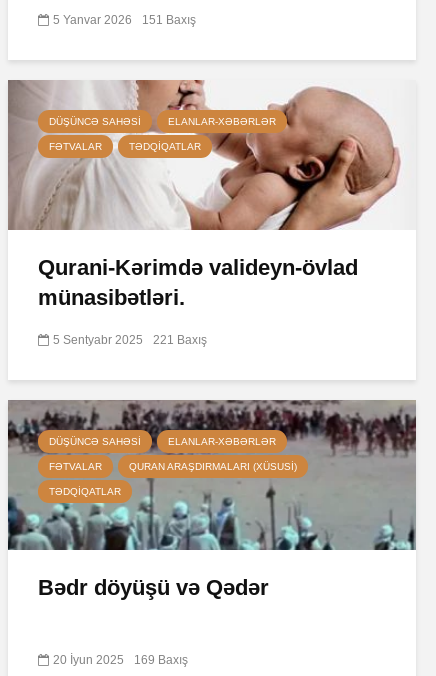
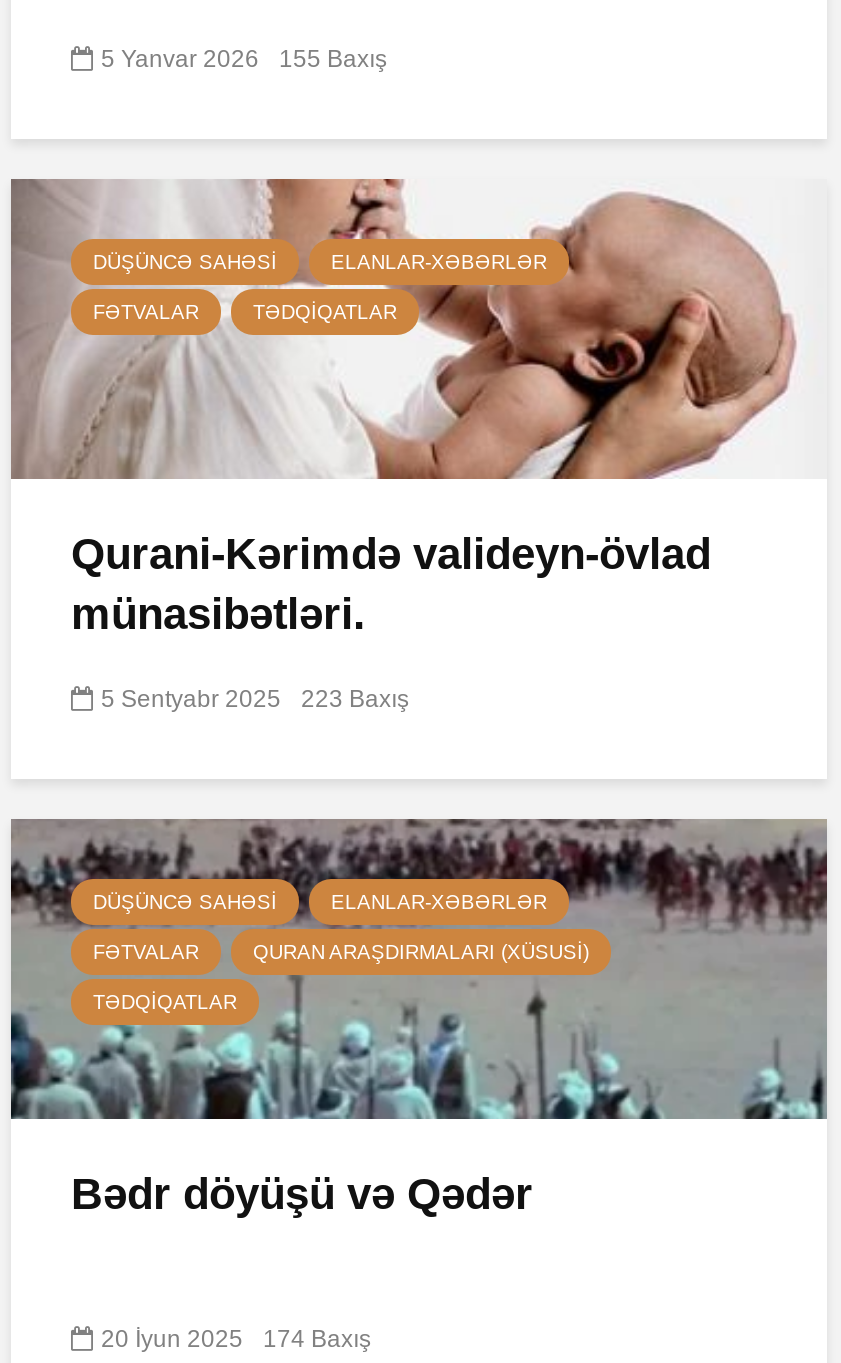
- 5 Yanvar 2026 151 Baxış
+ 5 Yanvar 2026 155 Baxış

- 5 Sentyabr 2025 221 Baxış
+ 5 Sentyabr 2025 223 Baxış

- 20 İyun 2025 169 Baxış
+ 20 İyun 2025 174 Baxış
